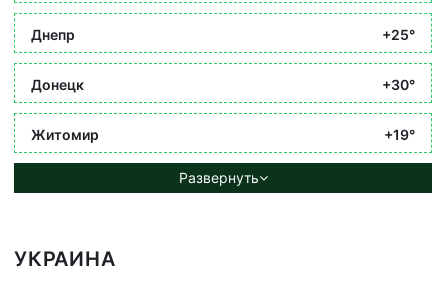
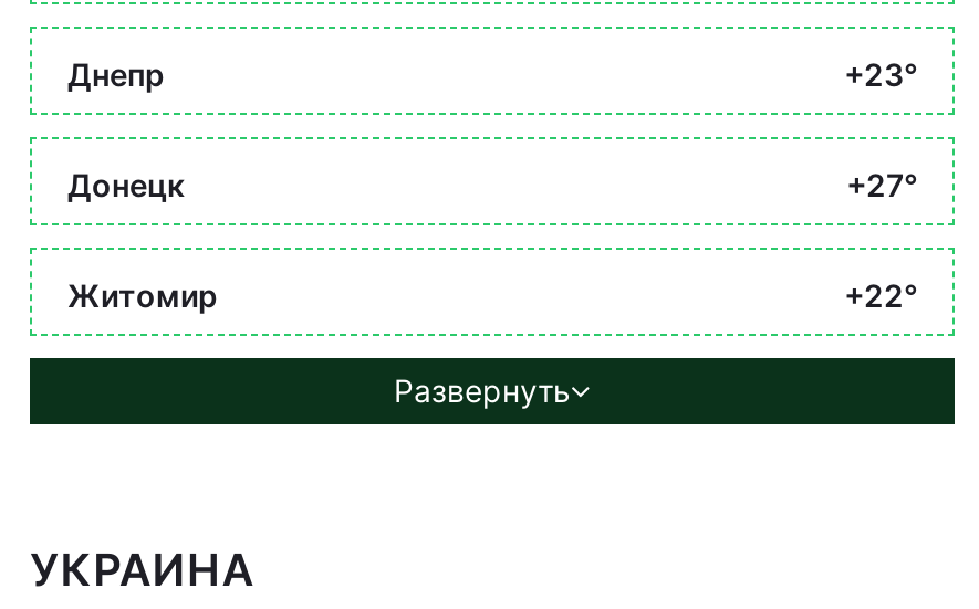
- +25°
+ +23°

- +30°
+ +27°

- +19°
+ +22°
